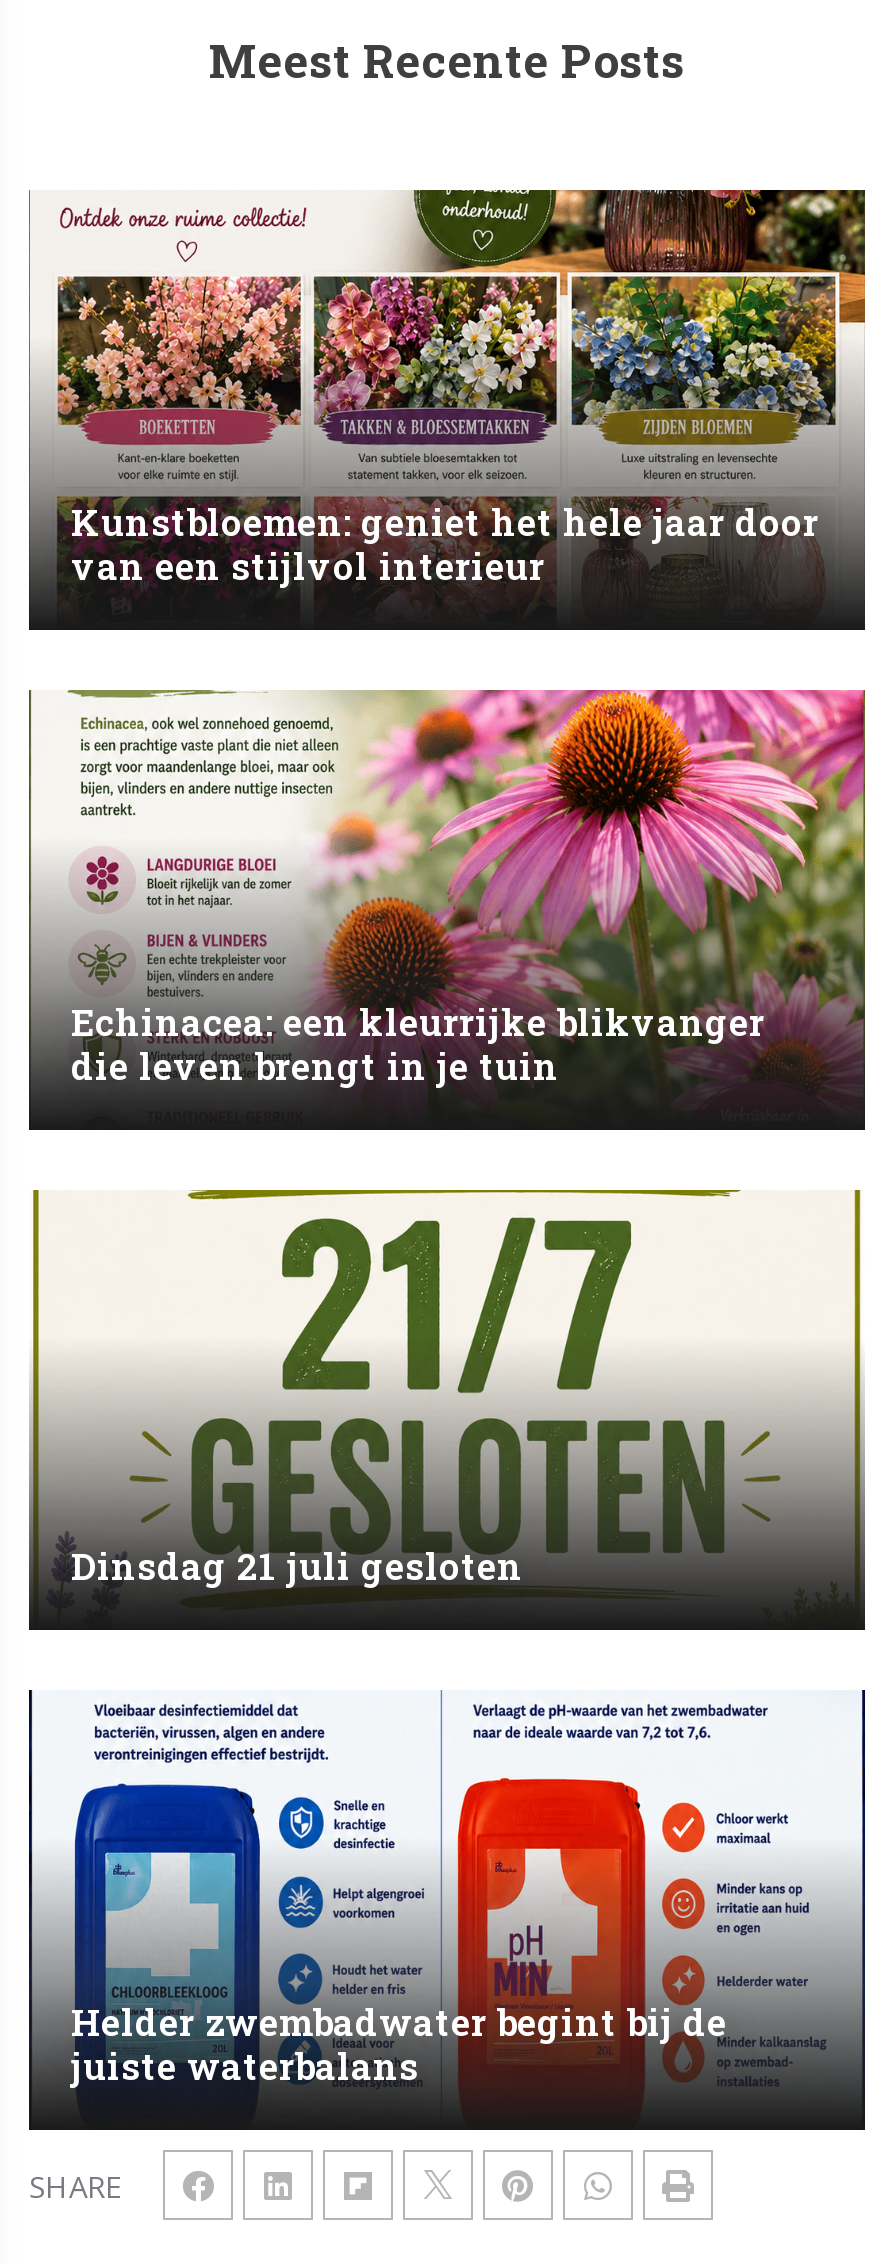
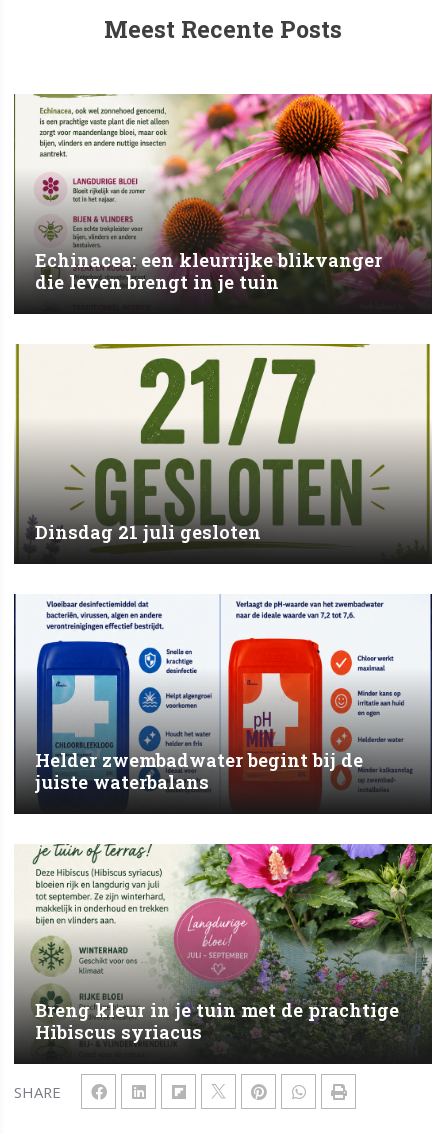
- [image]
- Kunstbloemen: geniet het hele jaar door
- van een stijlvol interieur

moved up: [image] | Echinacea: een kleurrijke blikvanger | die leven brengt in je tuin | Dinsdag 21 juli gesloten | Helder zwembadwater begint bij de | juiste waterbalans

+ [image]
+ Breng kleur in je tuin met de prachtige
+ Hibiscus syriacus
